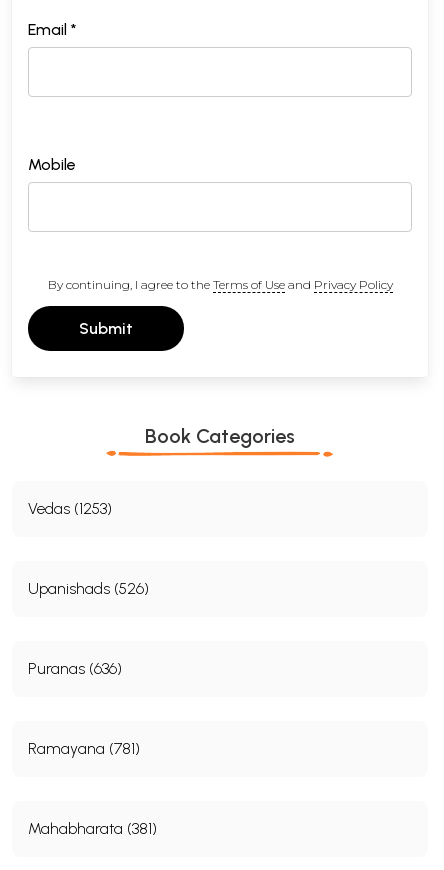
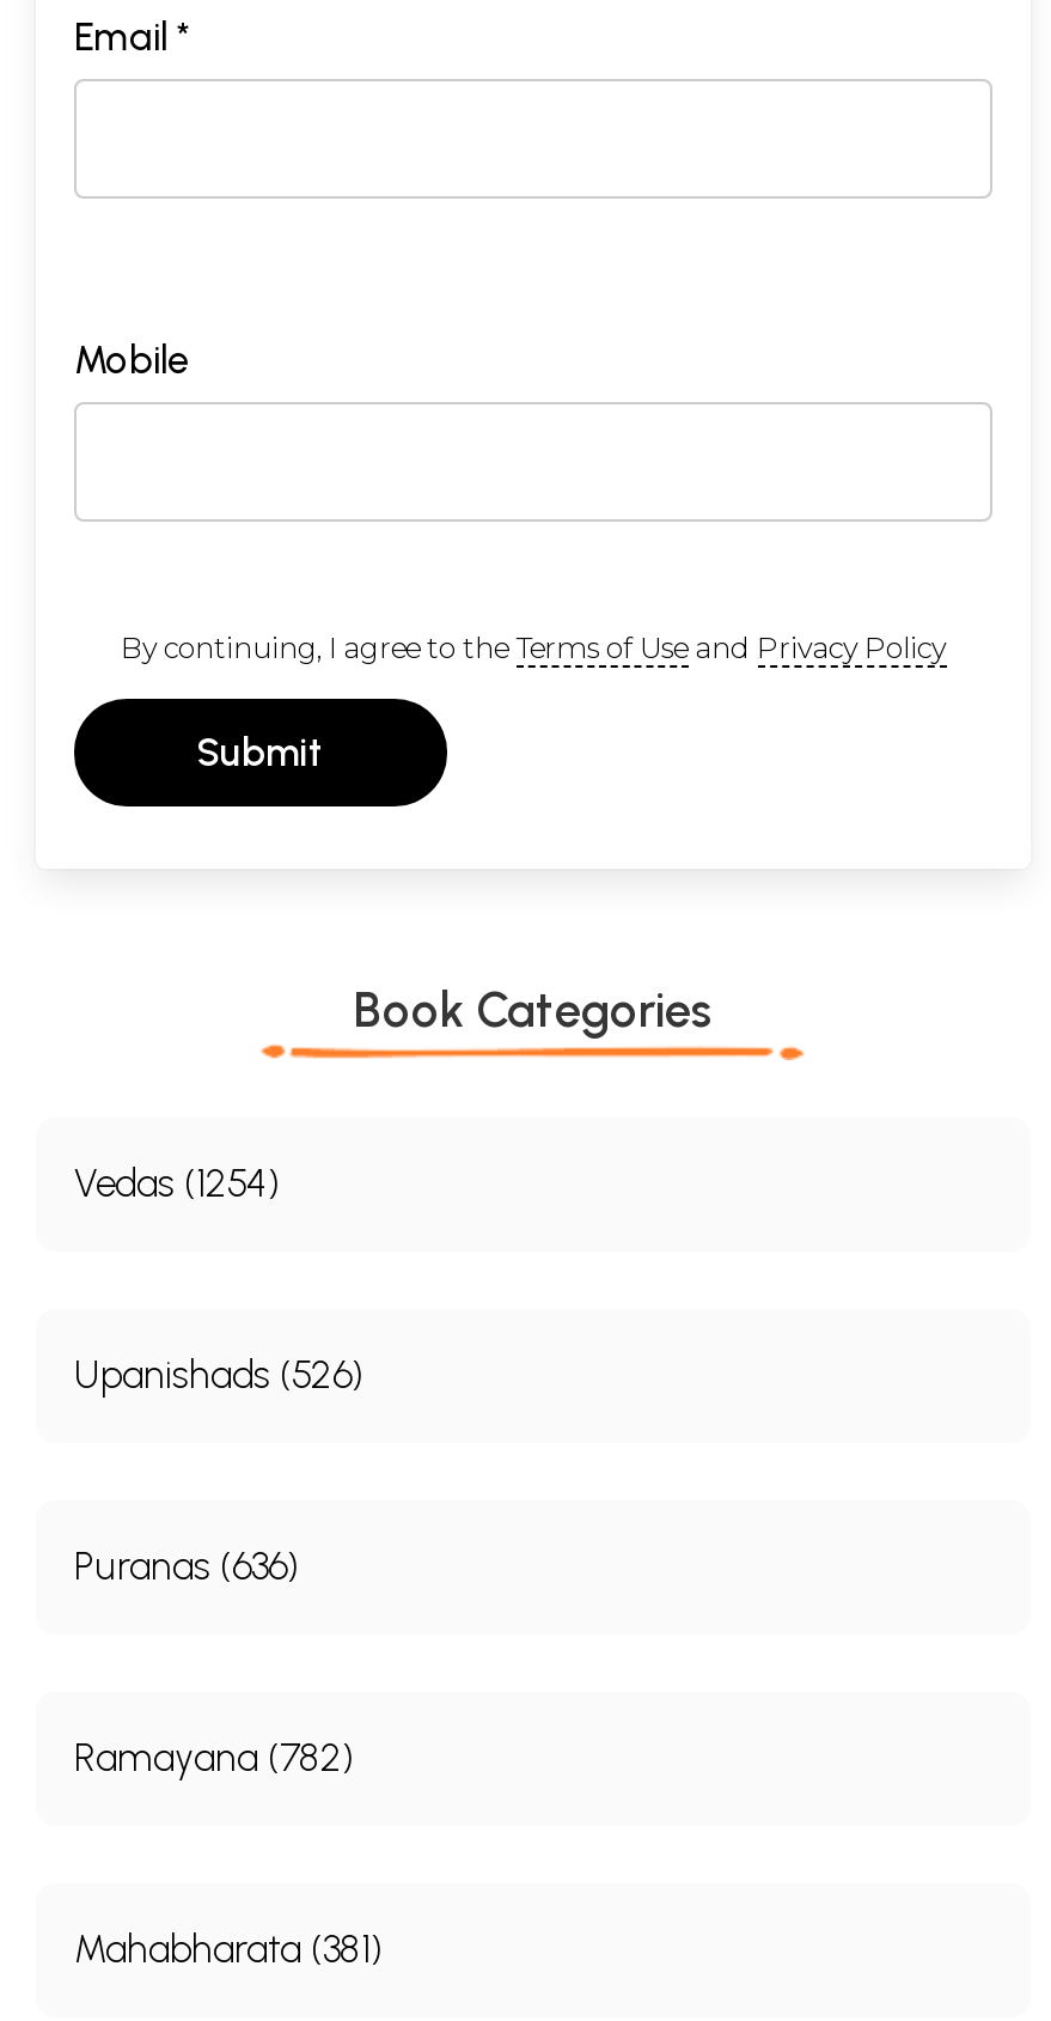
- Vedas (1253)
+ Vedas (1254)

- Ramayana (781)
+ Ramayana (782)
